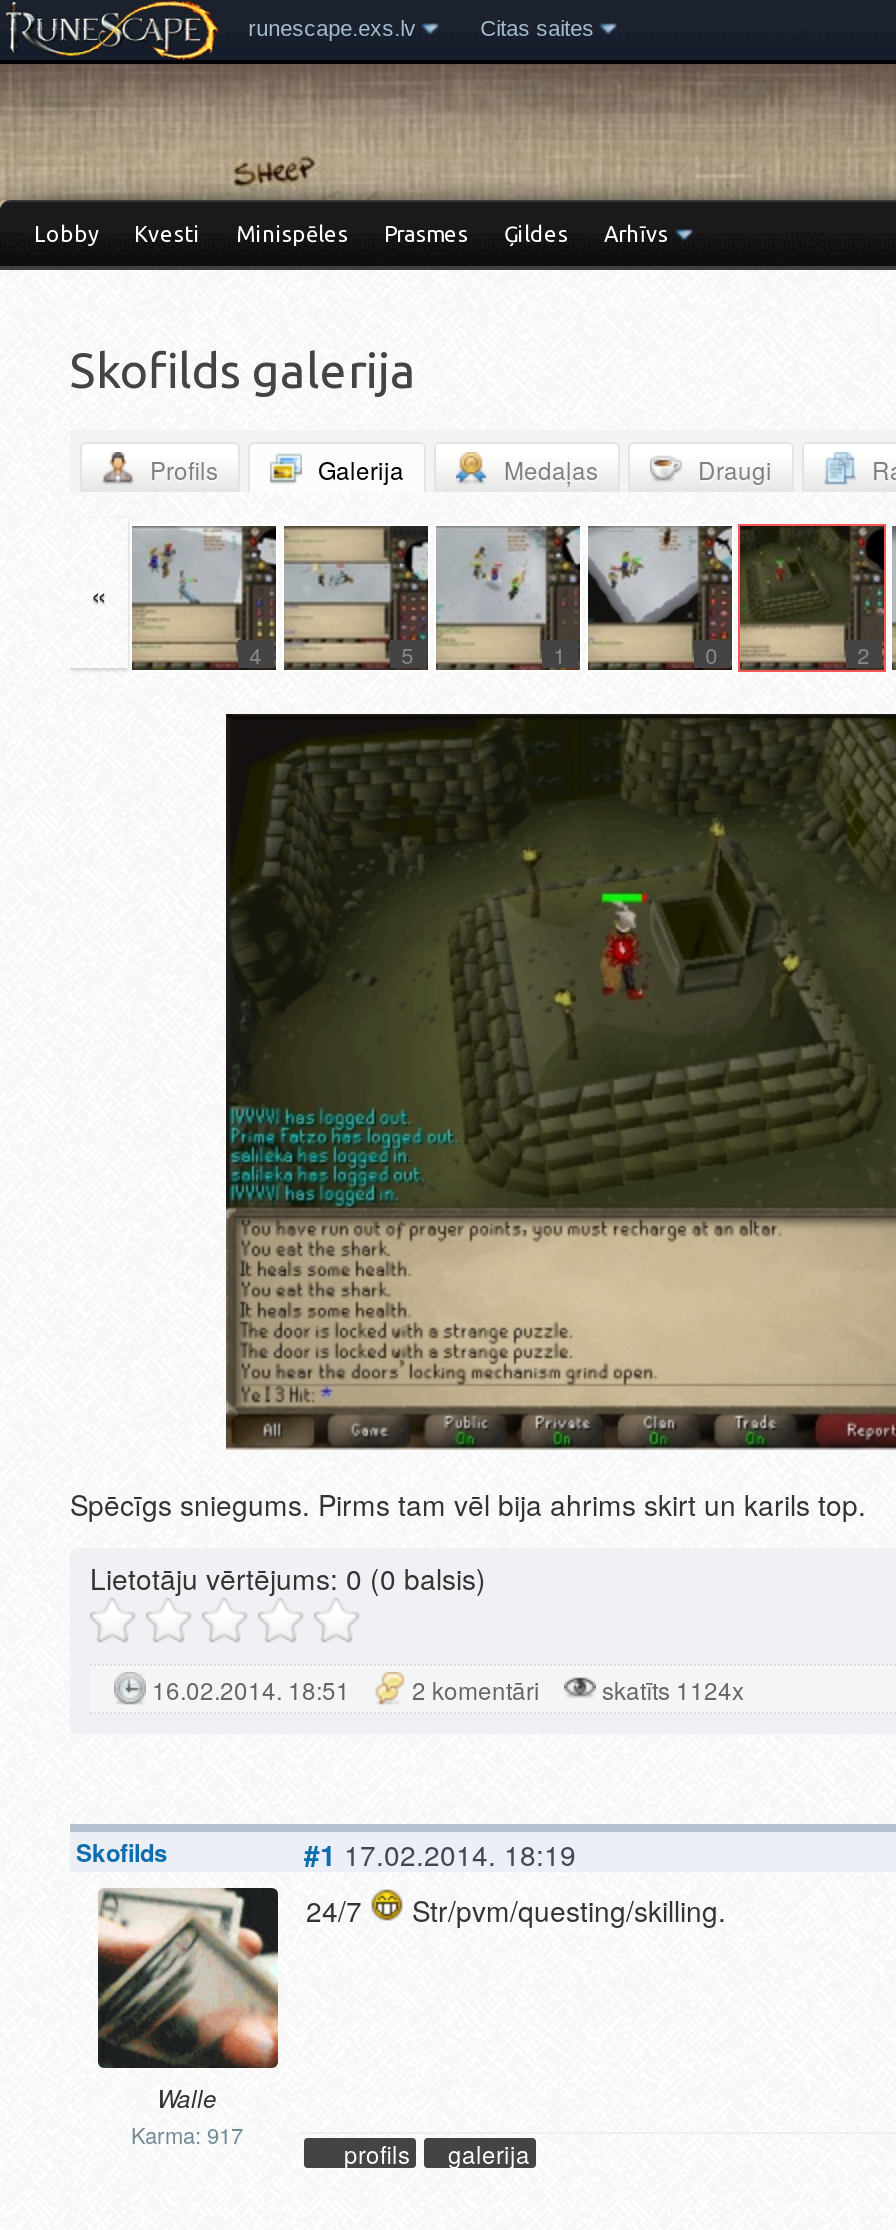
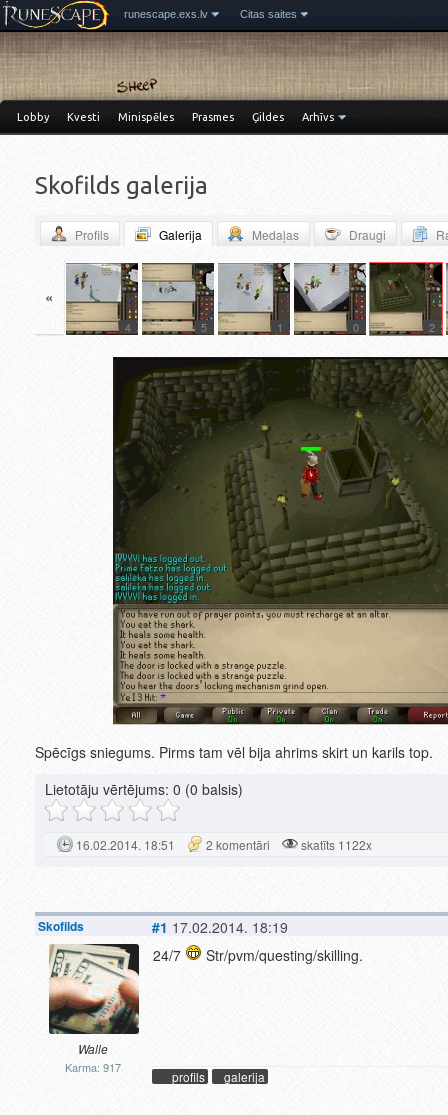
- 16.02.2014. 18:51 2 komentāri skatīts 1124x
+ 16.02.2014. 18:51 2 komentāri skatīts 1122x

- [image]
+ [image]
